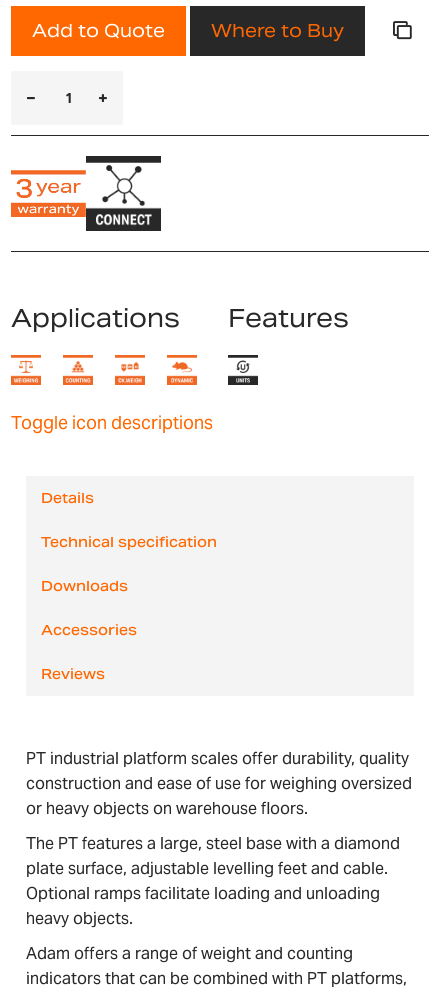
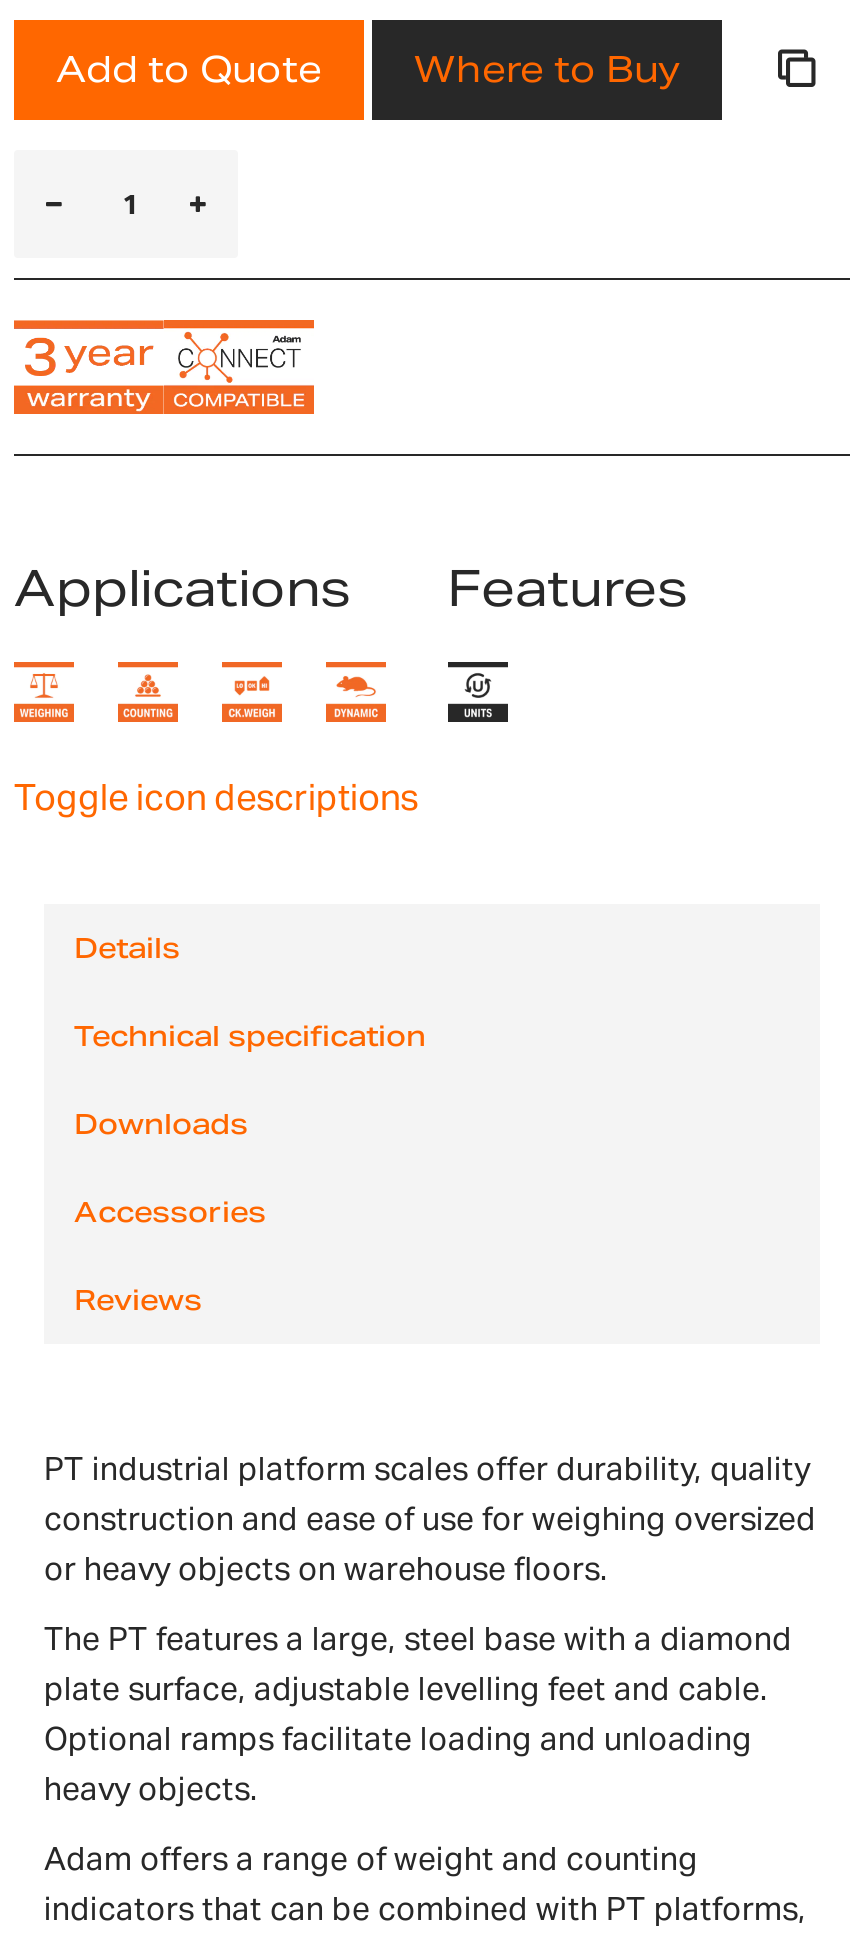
- [image]
+ [image]
